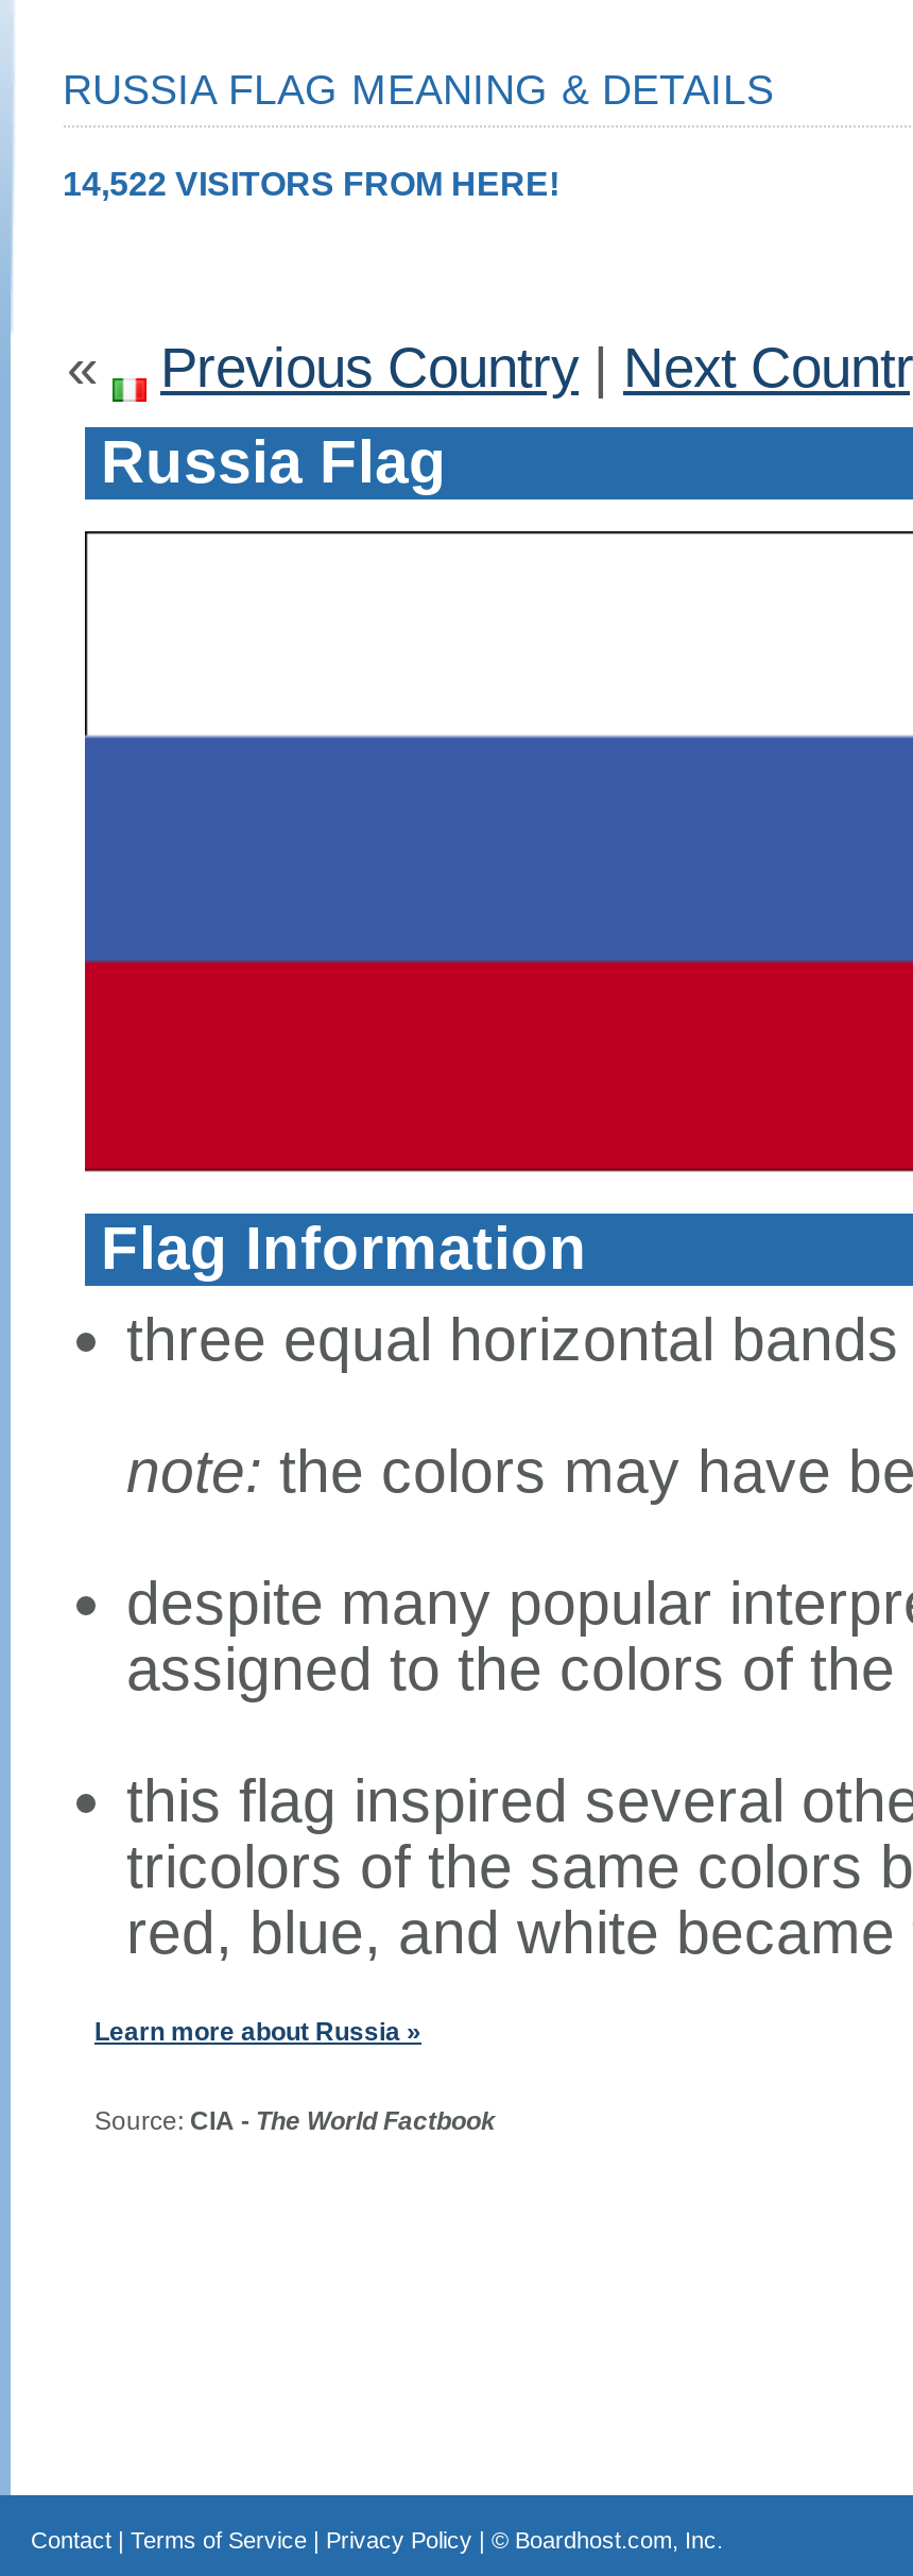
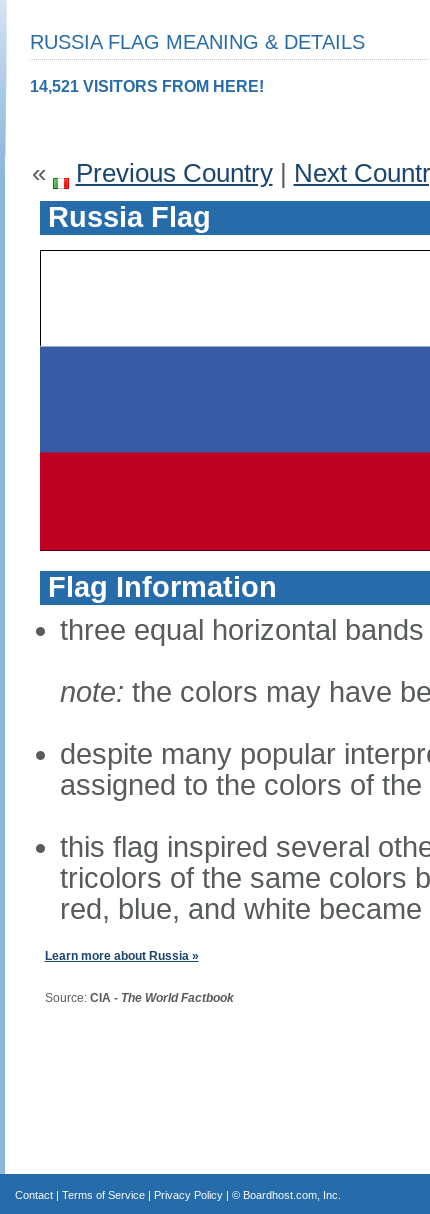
- 14,522 VISITORS FROM HERE!
+ 14,521 VISITORS FROM HERE!
